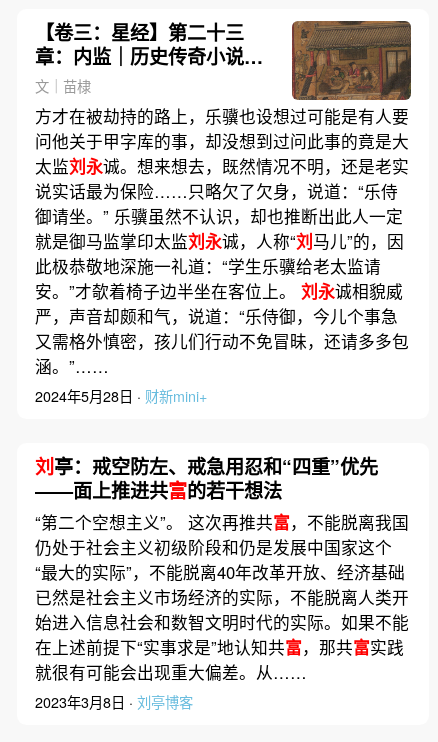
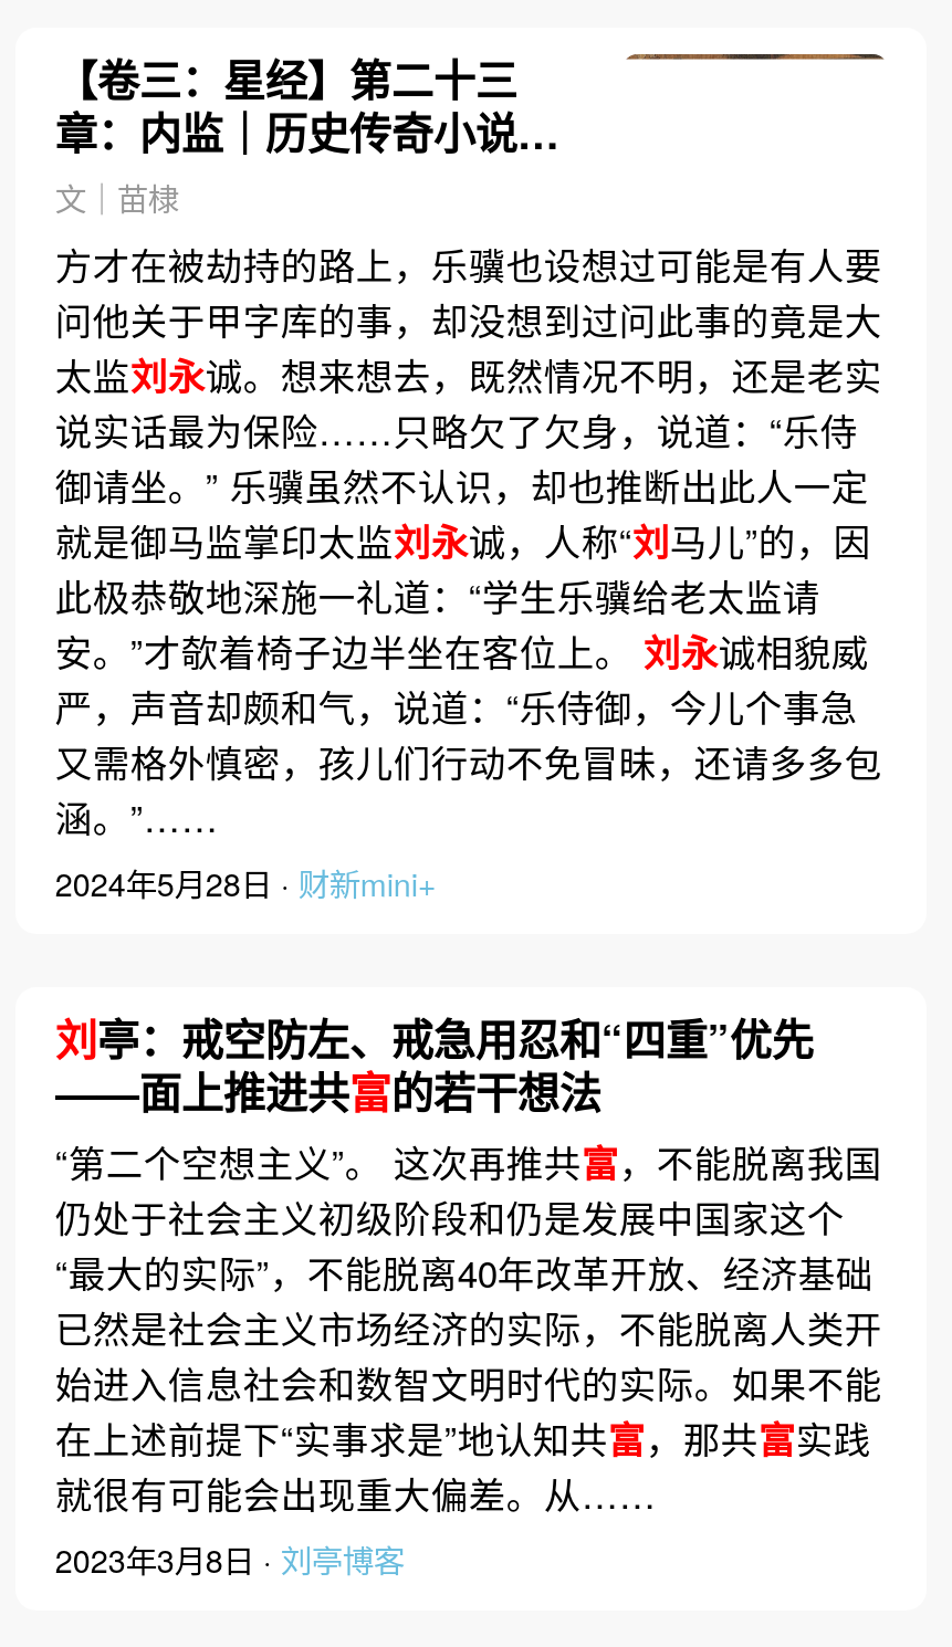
- [image]
